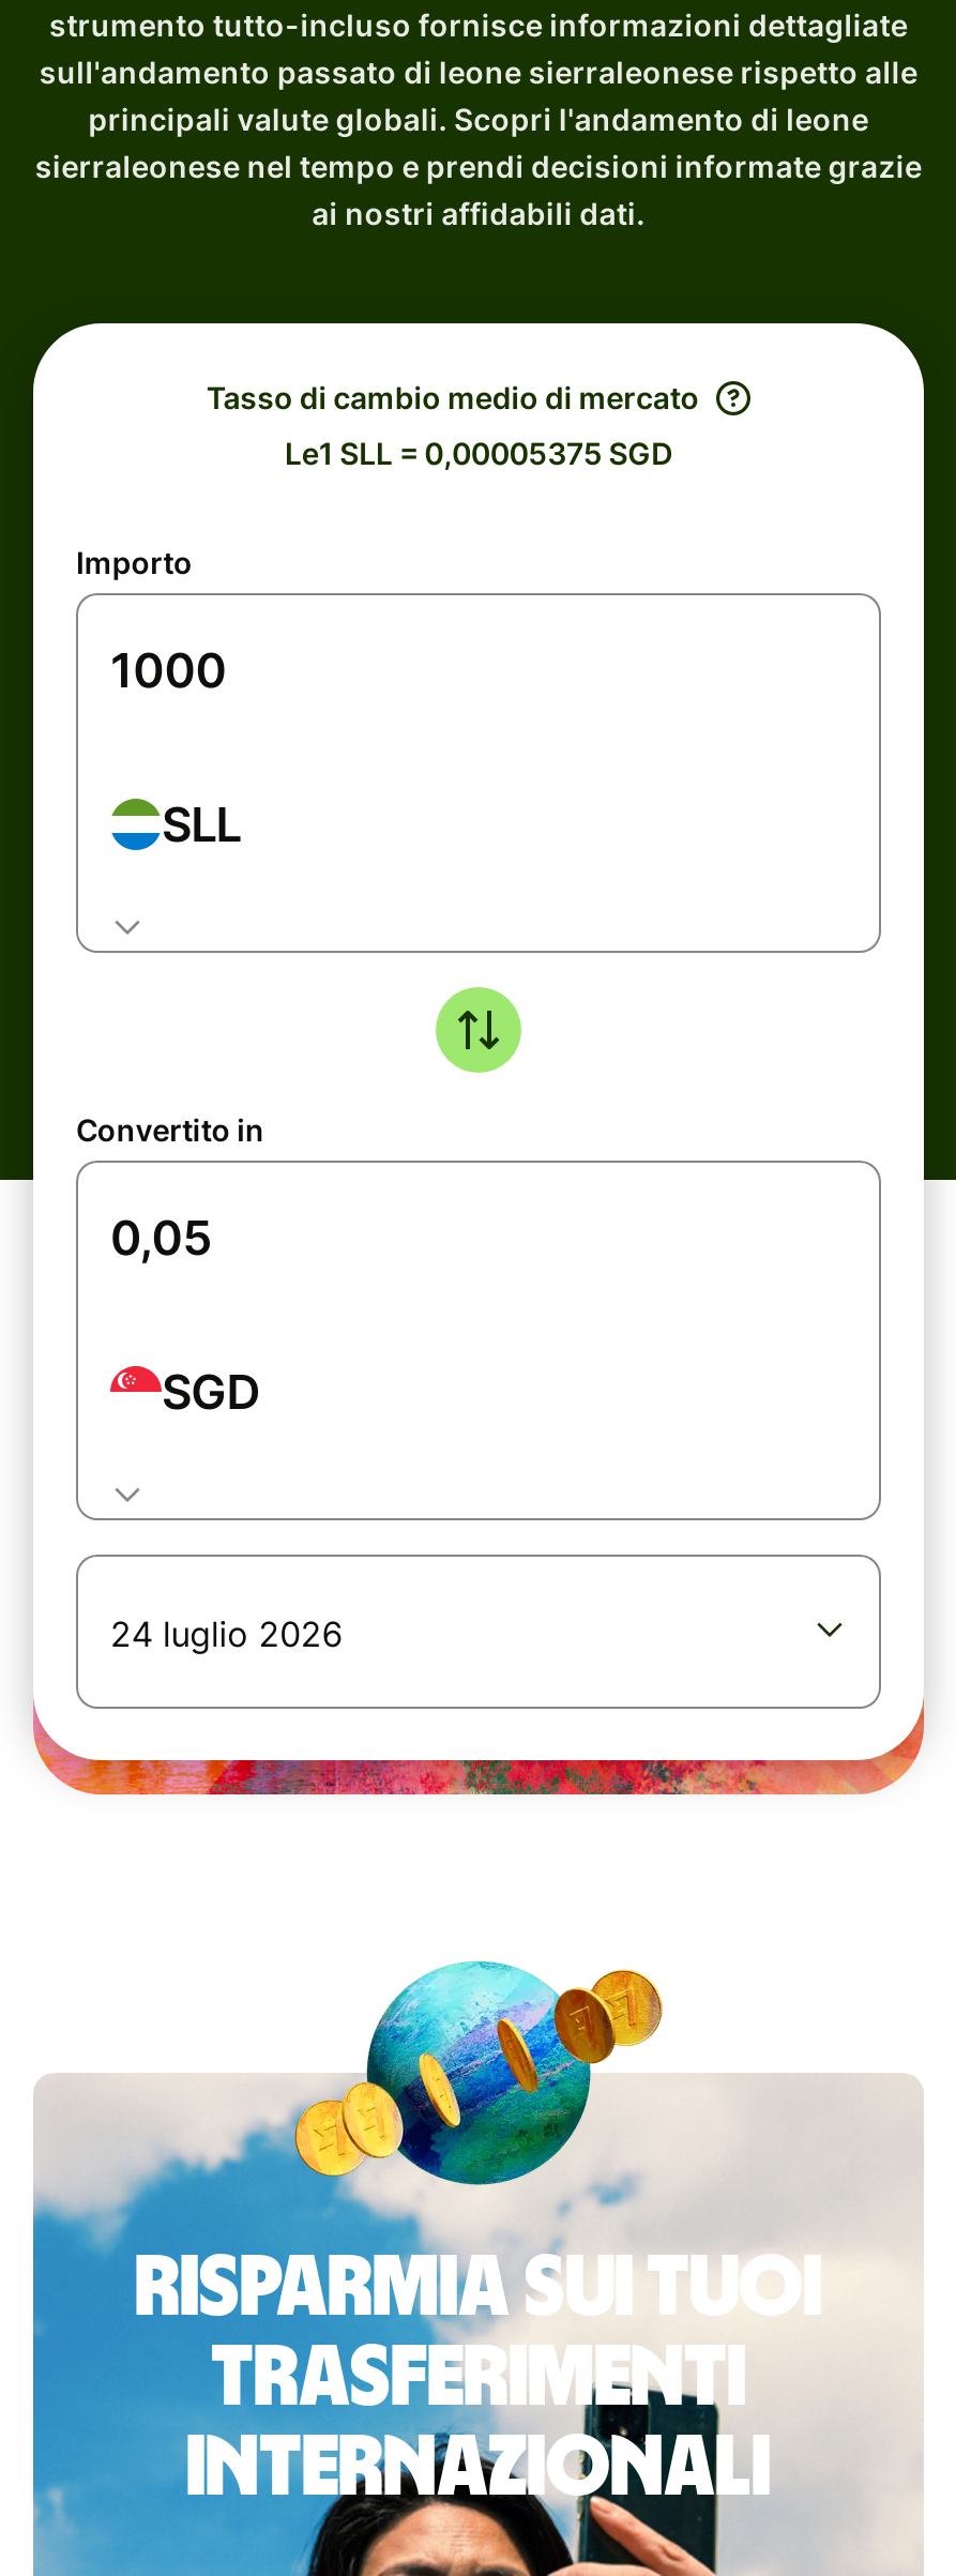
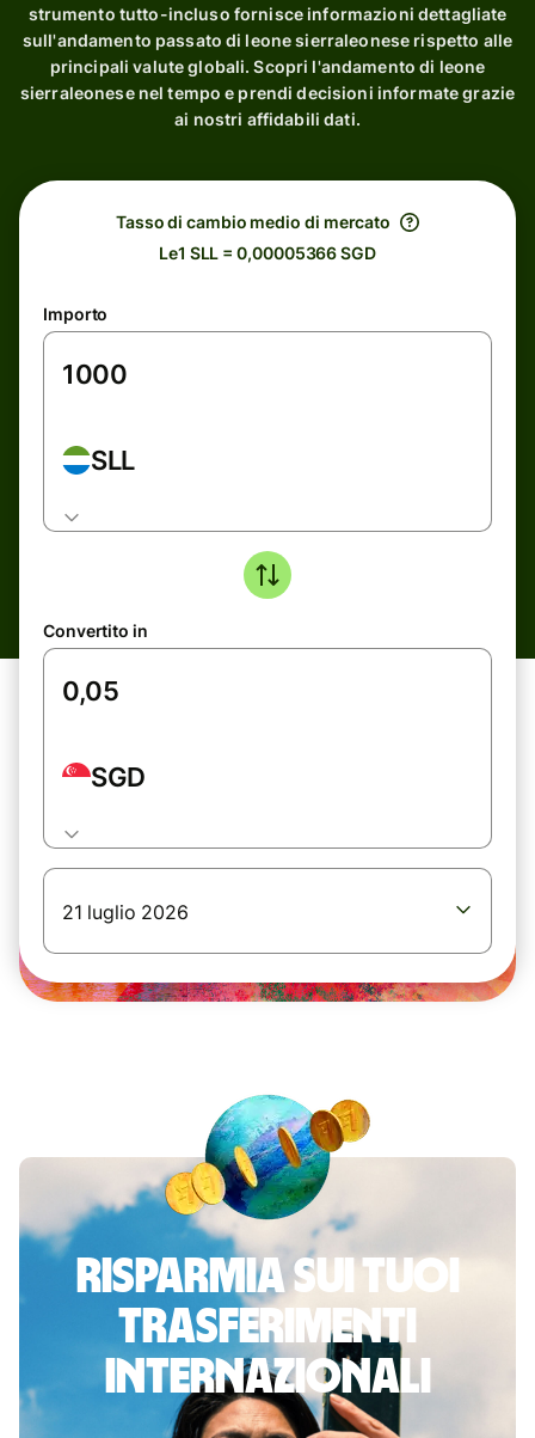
- Le1 SLL = 0,00005375 SGD
+ Le1 SLL = 0,00005366 SGD

- 24 luglio 2026
+ 21 luglio 2026
